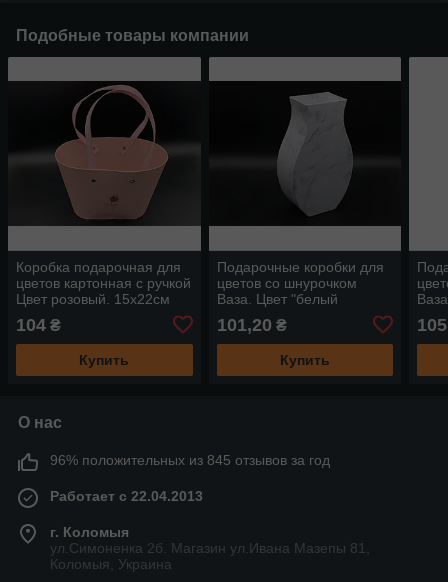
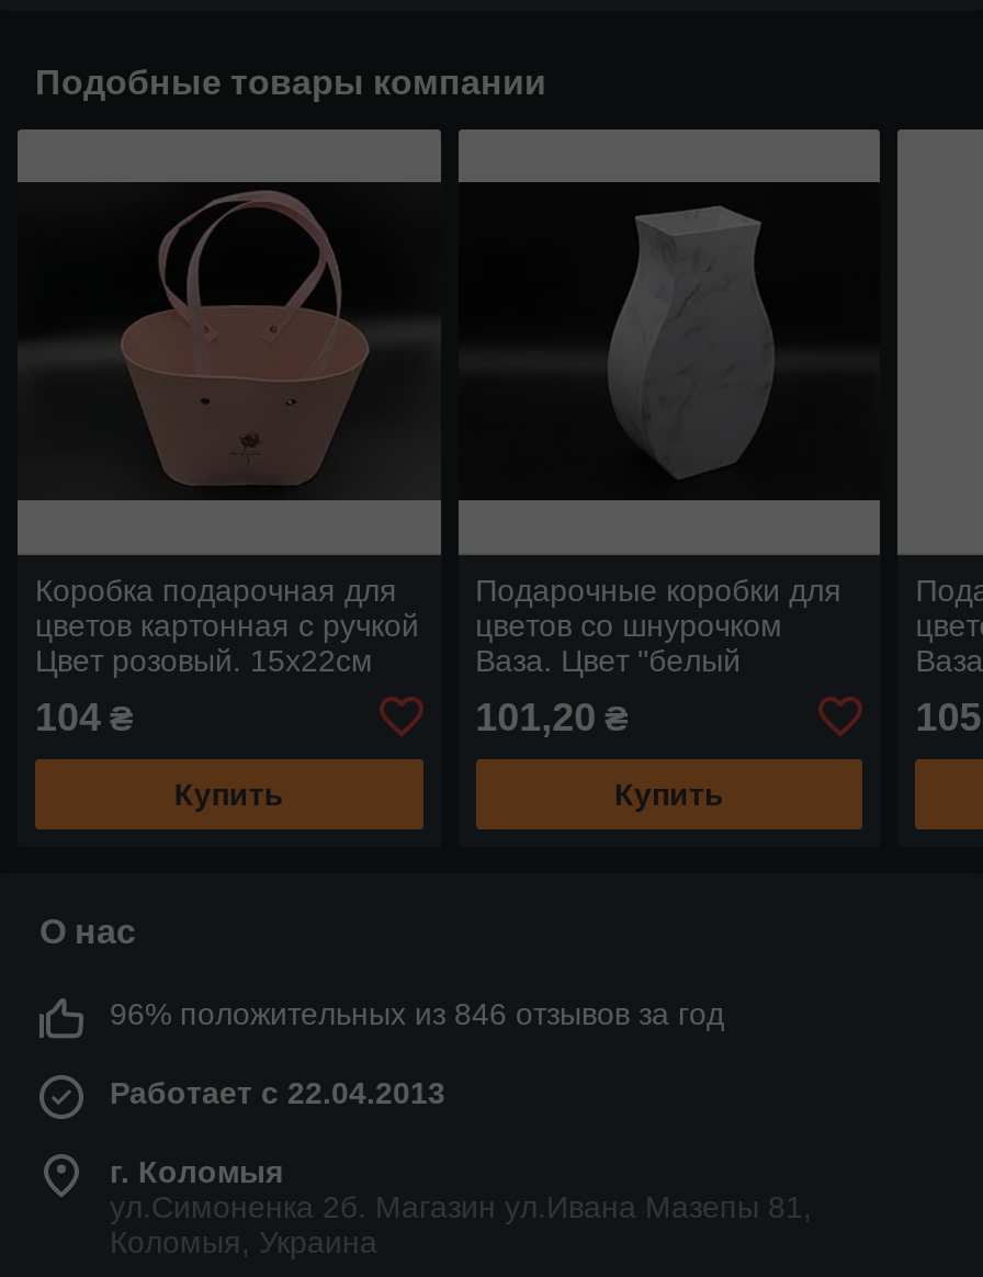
- 96% положительных из 845 отзывов за год
+ 96% положительных из 846 отзывов за год
